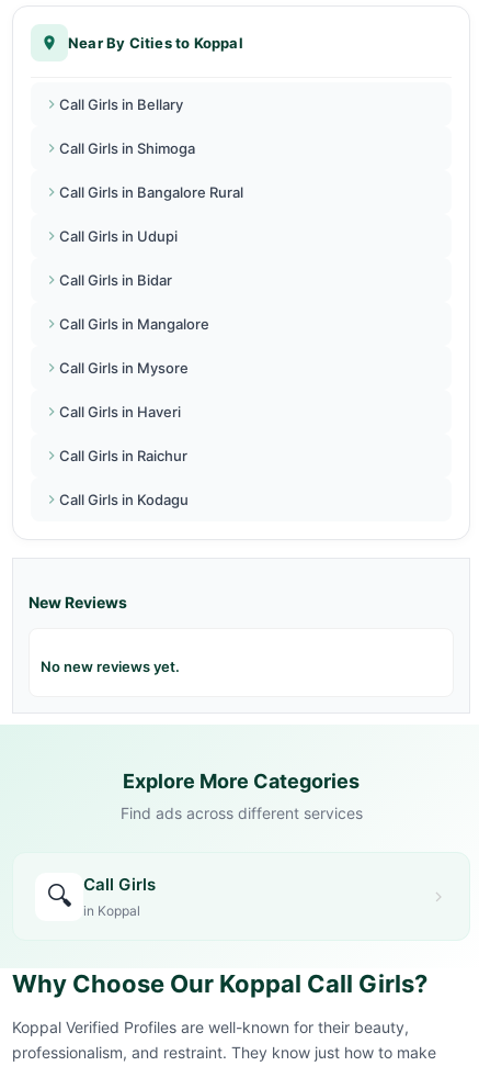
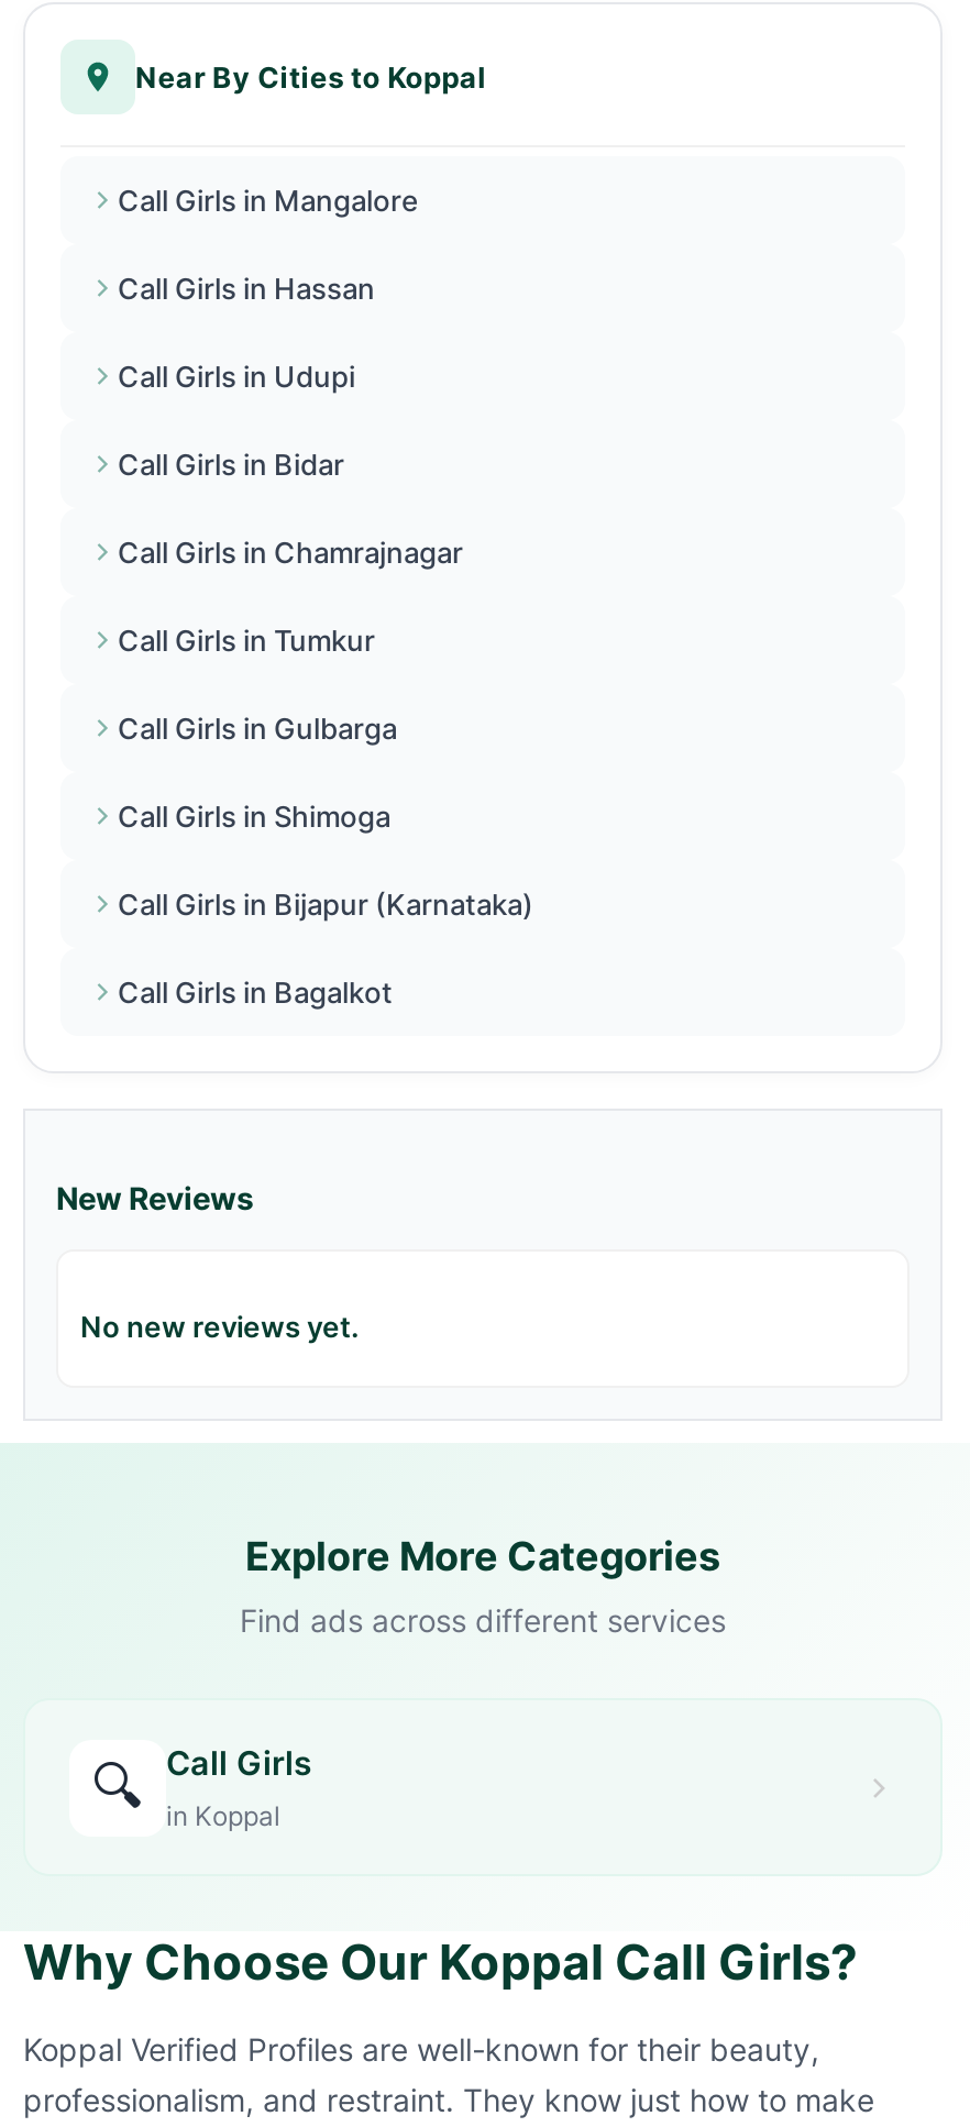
- Call Girls in Bellary
- Call Girls in Bangalore Rural
+ Call Girls in Hassan

moved down: Call Girls in Shimoga

moved up: Call Girls in Udupi | Call Girls in Bidar

moved up: Call Girls in Mangalore

- Call Girls in Mysore
- Call Girls in Haveri
- Call Girls in Raichur
- Call Girls in Kodagu
+ Call Girls in Chamrajnagar
+ Call Girls in Tumkur
+ Call Girls in Gulbarga
+ Call Girls in Bijapur (Karnataka)
+ Call Girls in Bagalkot
